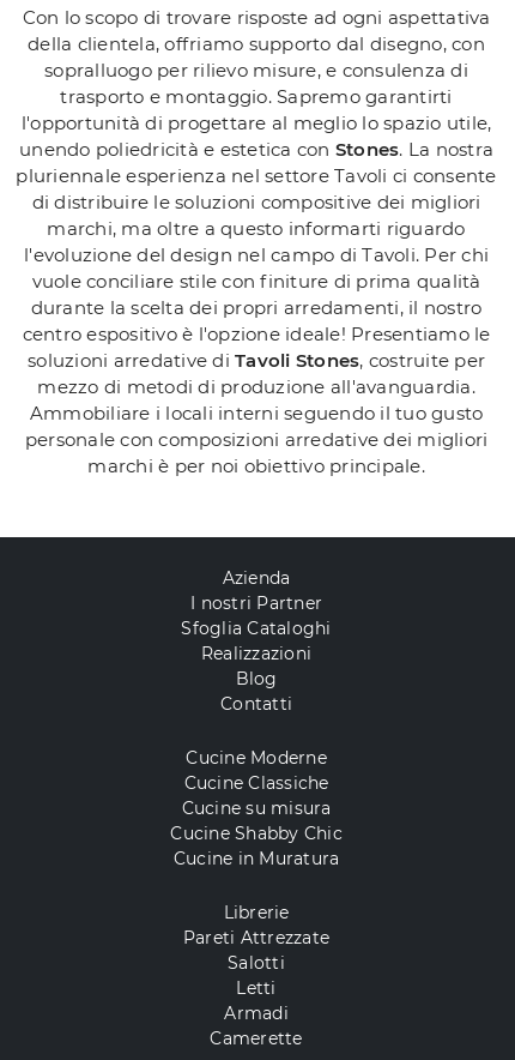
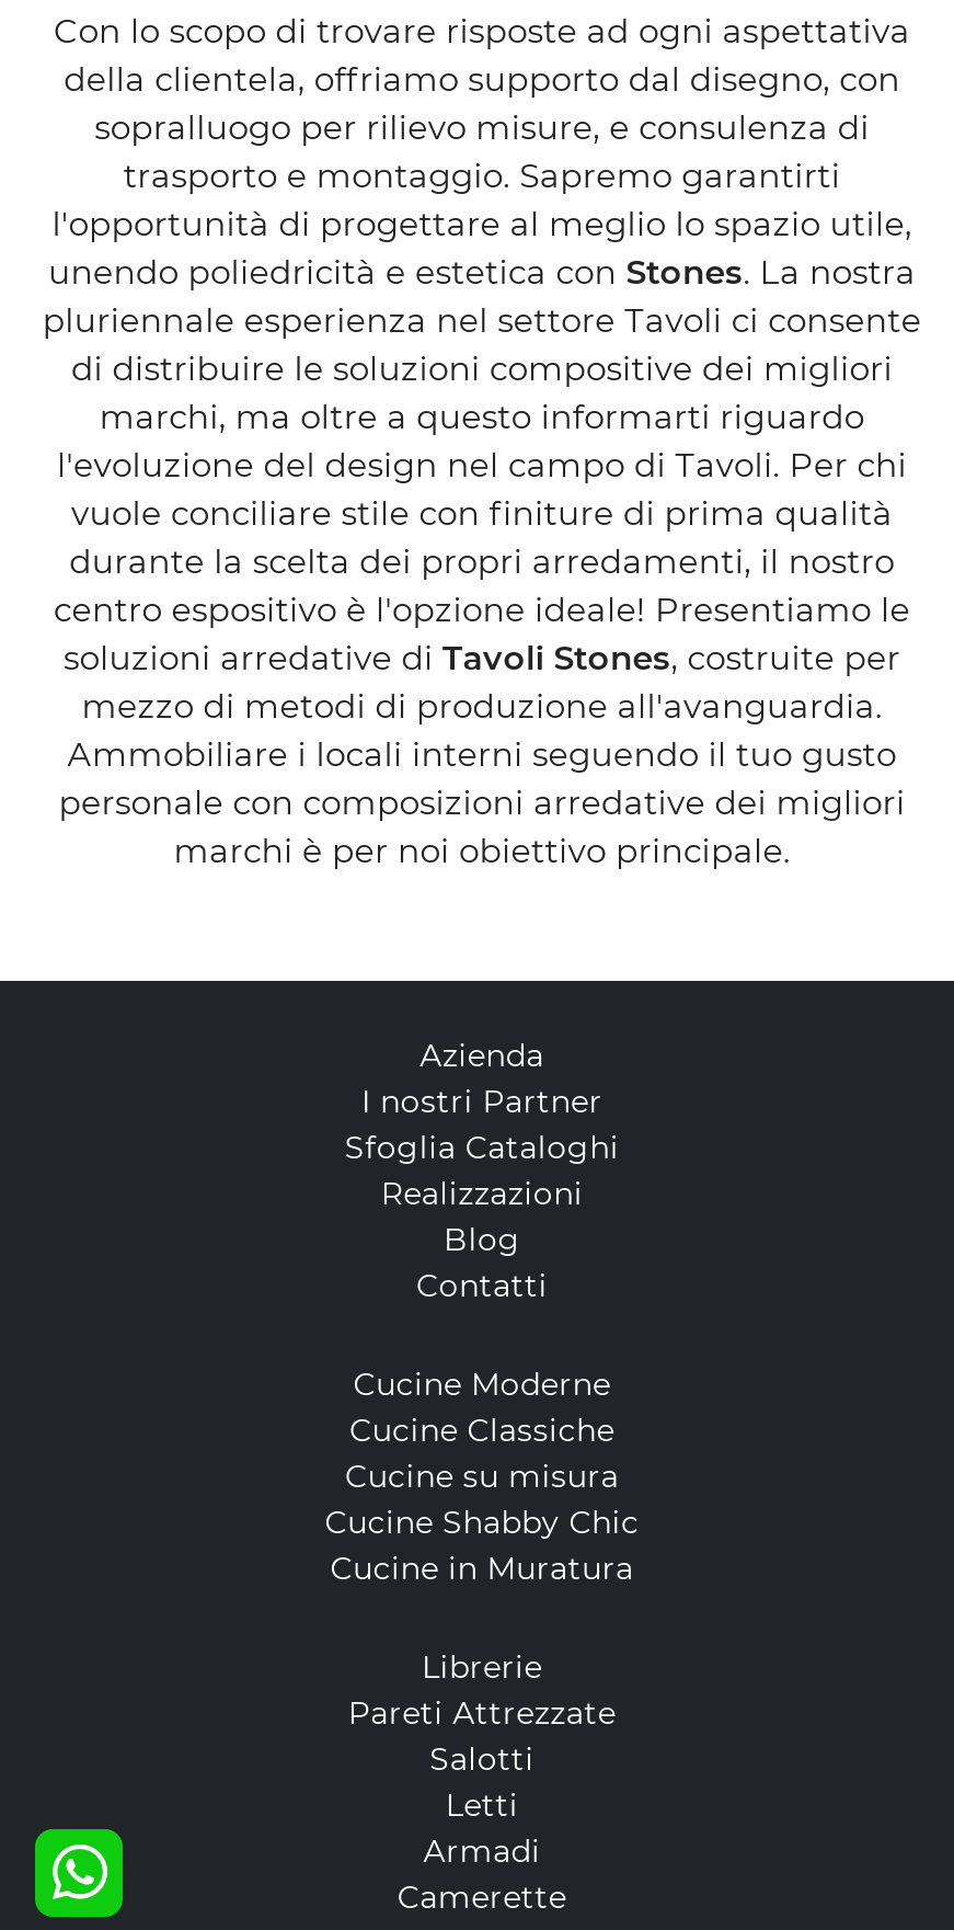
+ [image]
